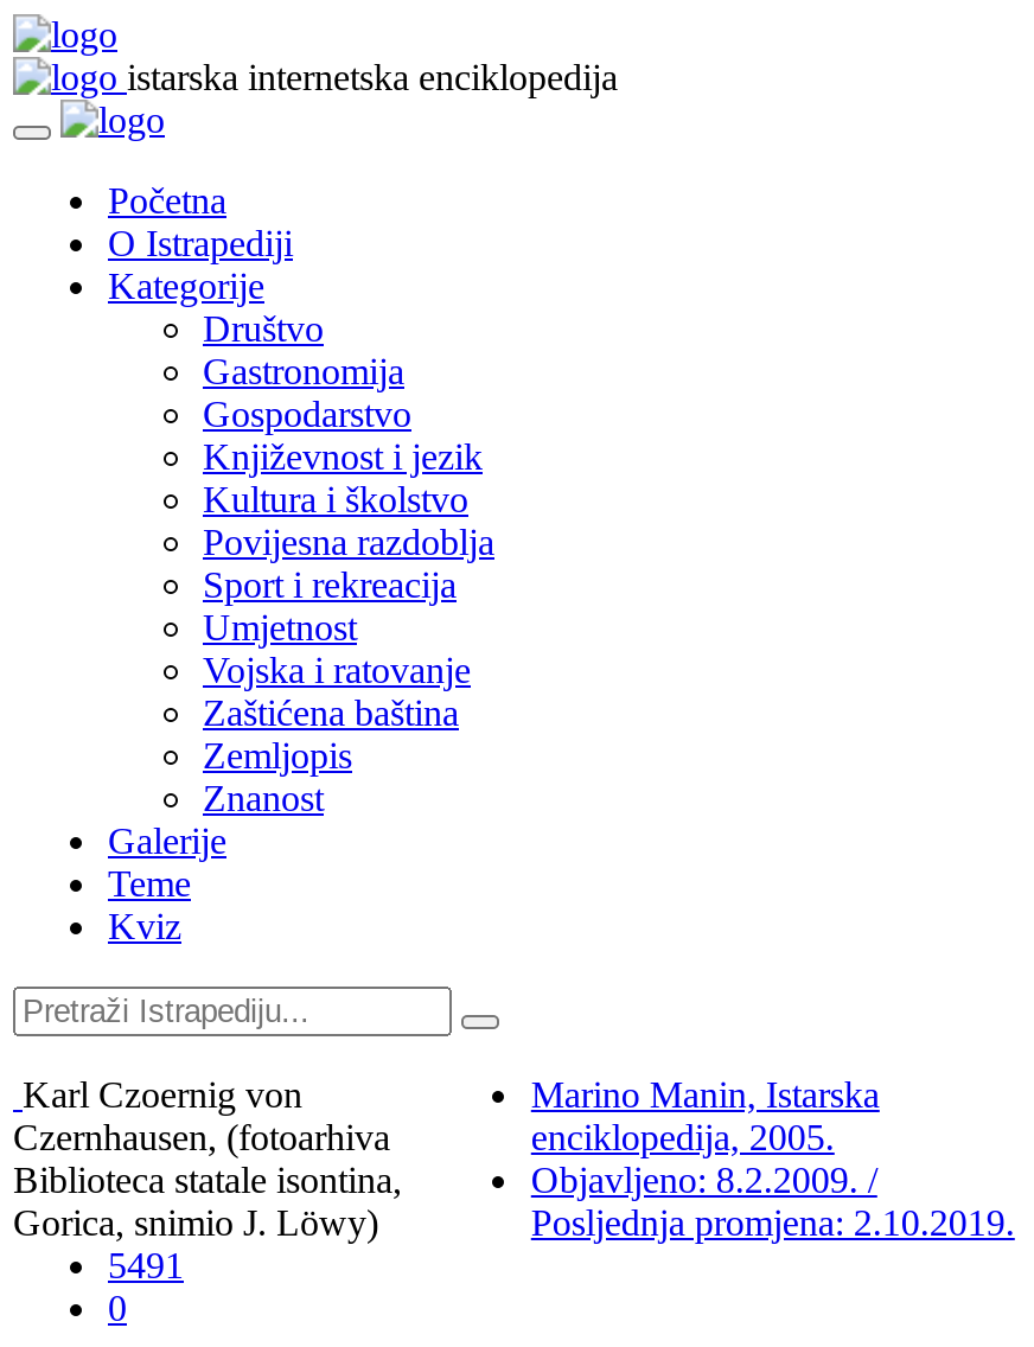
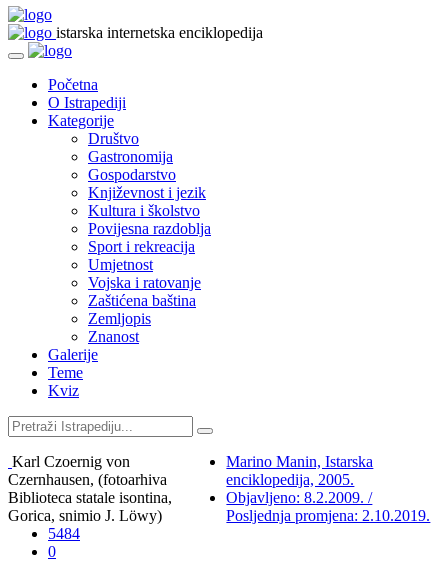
- 5491
+ 5484
